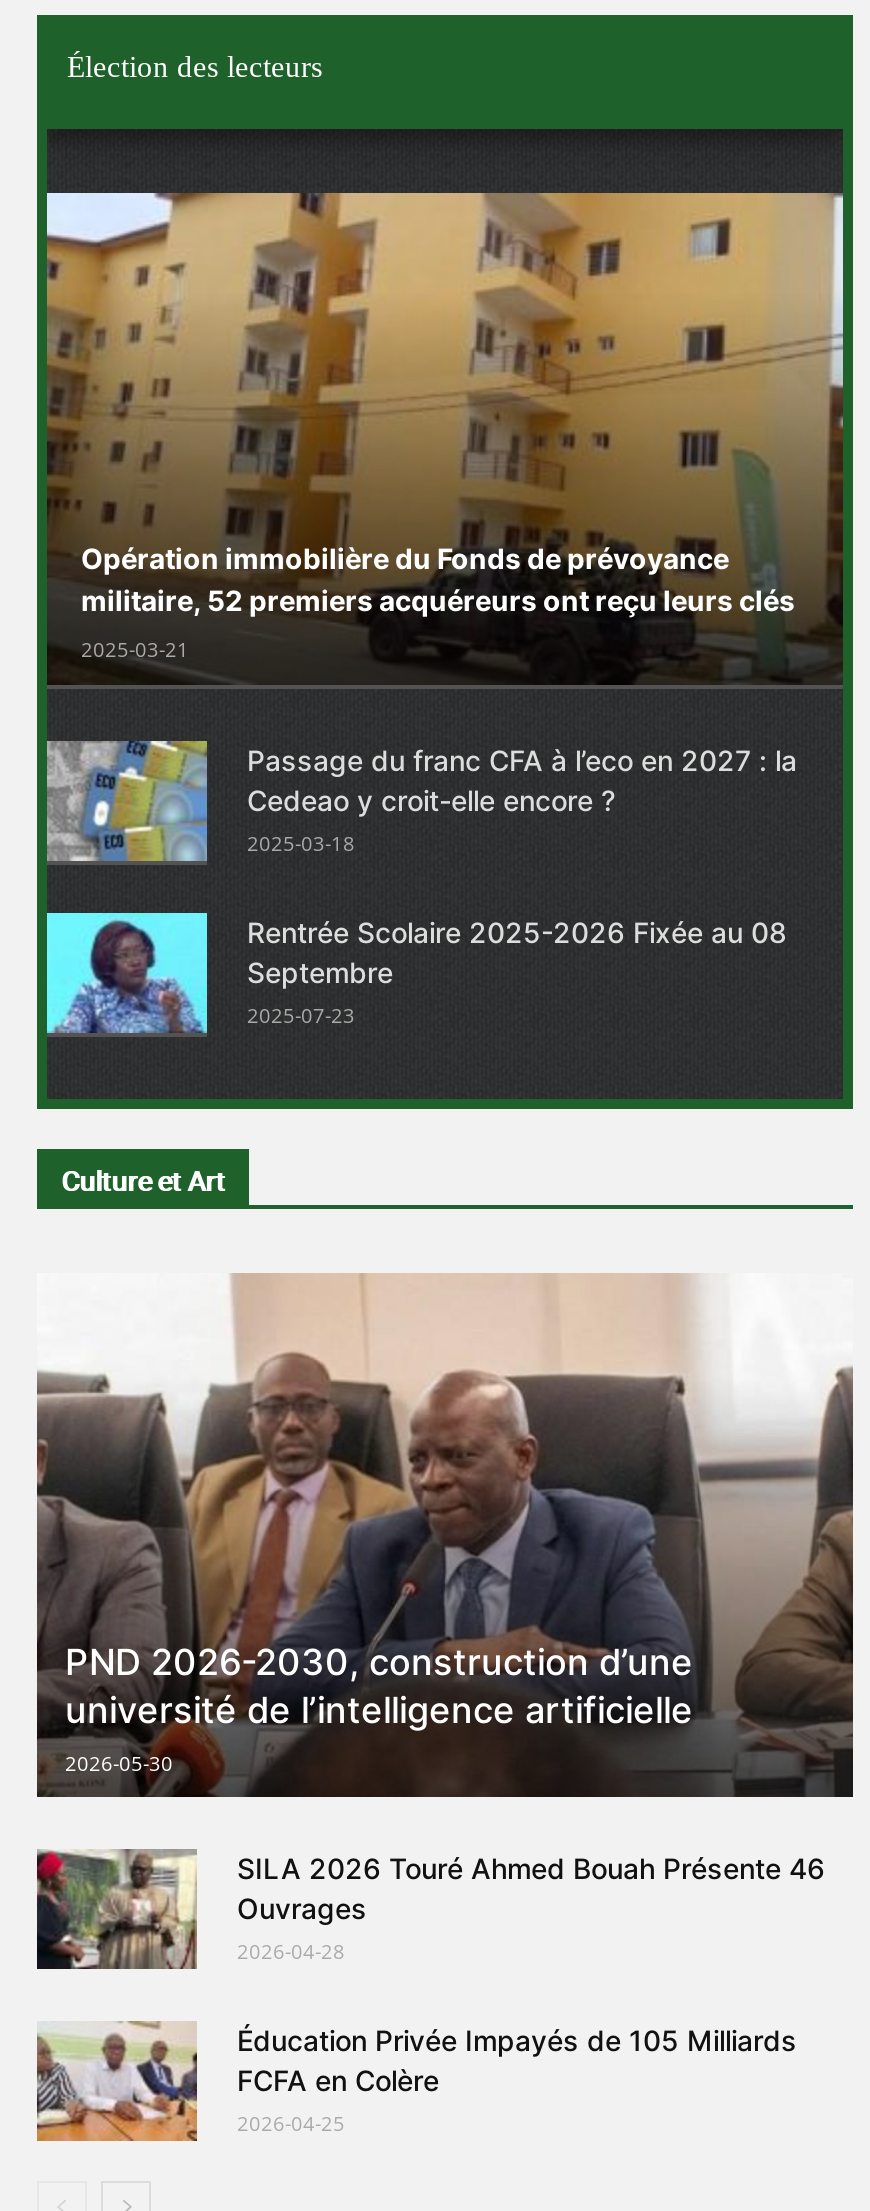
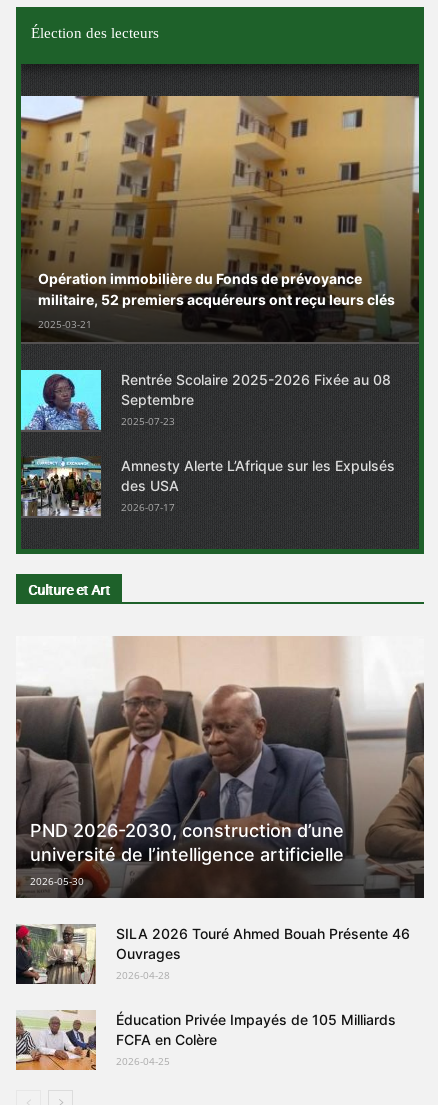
- [image]
- Passage du franc CFA à l’eco en 2027 : la
- Cedeao y croit-elle encore ?
- 2025-03-18

moved up: Rentrée Scolaire 2025-2026 Fixée au 08 | Septembre | 2025-07-23

+ [image]
+ Amnesty Alerte L’Afrique sur les Expulsés
+ des USA
+ 2026-07-17
